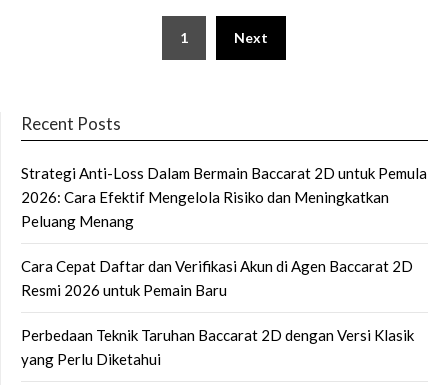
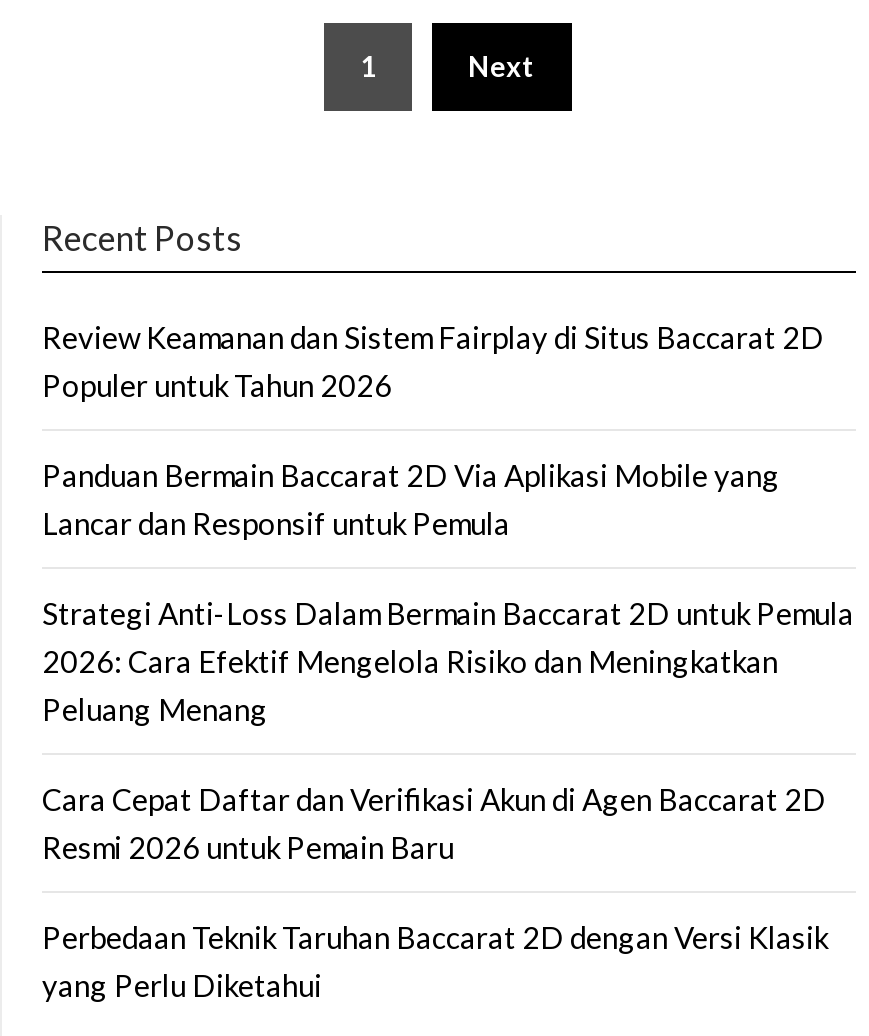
+ Review Keamanan dan Sistem Fairplay di Situs Baccarat 2D
+ Populer untuk Tahun 2026
+ Panduan Bermain Baccarat 2D Via Aplikasi Mobile yang
+ Lancar dan Responsif untuk Pemula
